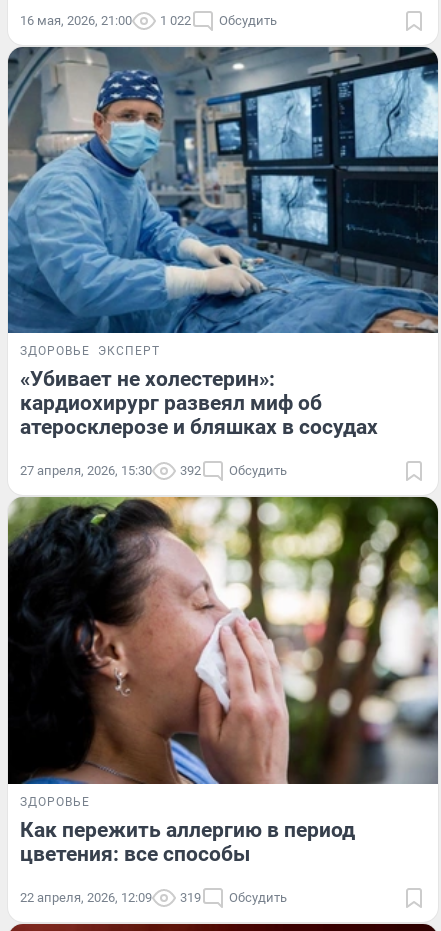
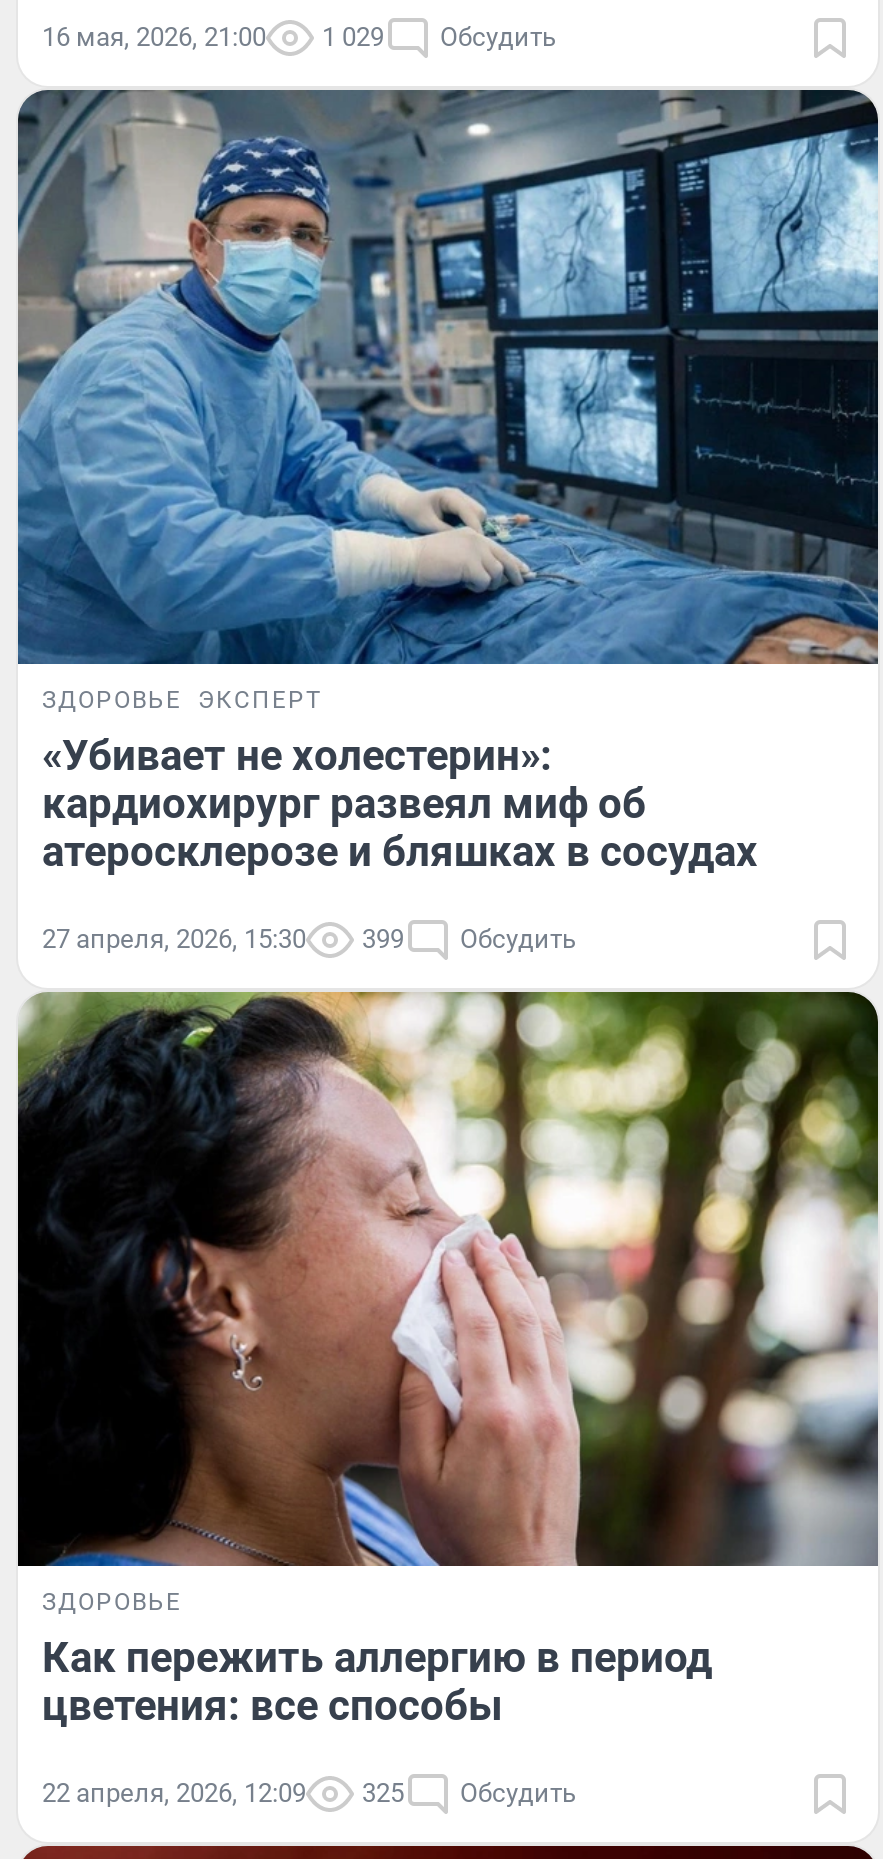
- 16 мая, 2026, 21:00 1 022 Обсудить
+ 16 мая, 2026, 21:00 1 029 Обсудить

- 27 апреля, 2026, 15:30 392 Обсудить
+ 27 апреля, 2026, 15:30 399 Обсудить

- 22 апреля, 2026, 12:09 319 Обсудить
+ 22 апреля, 2026, 12:09 325 Обсудить
